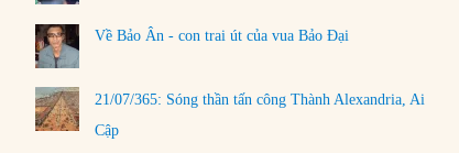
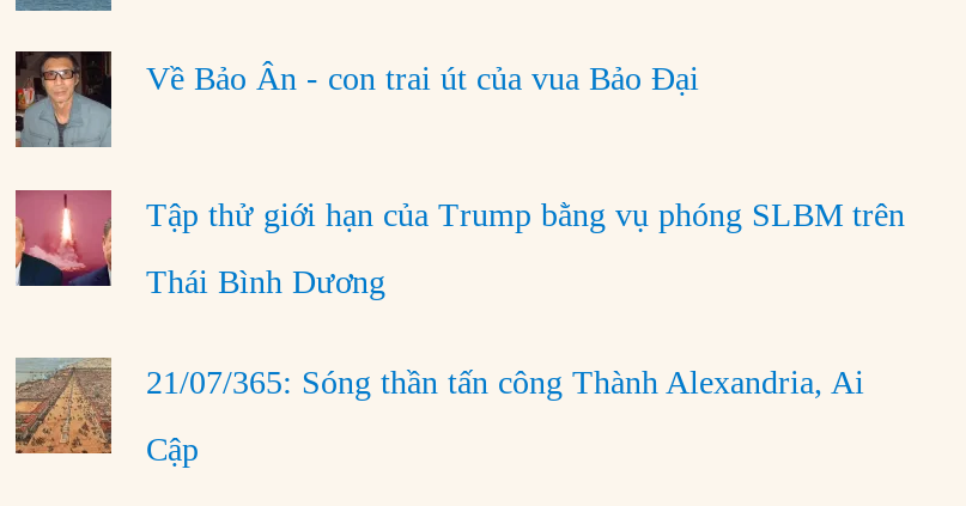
+ [image]
+ Tập thử giới hạn của Trump bằng vụ phóng SLBM trên
+ Thái Bình Dương
